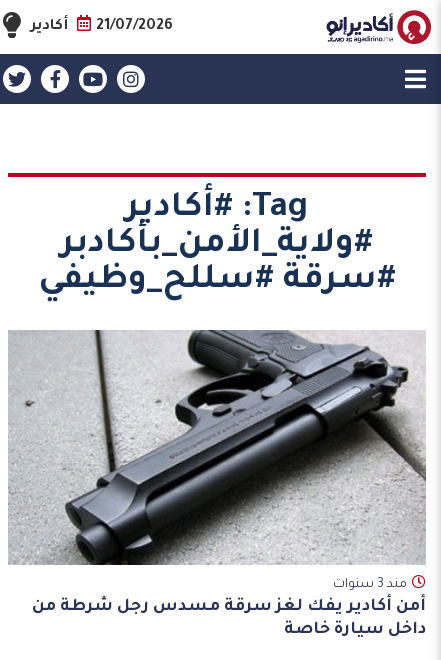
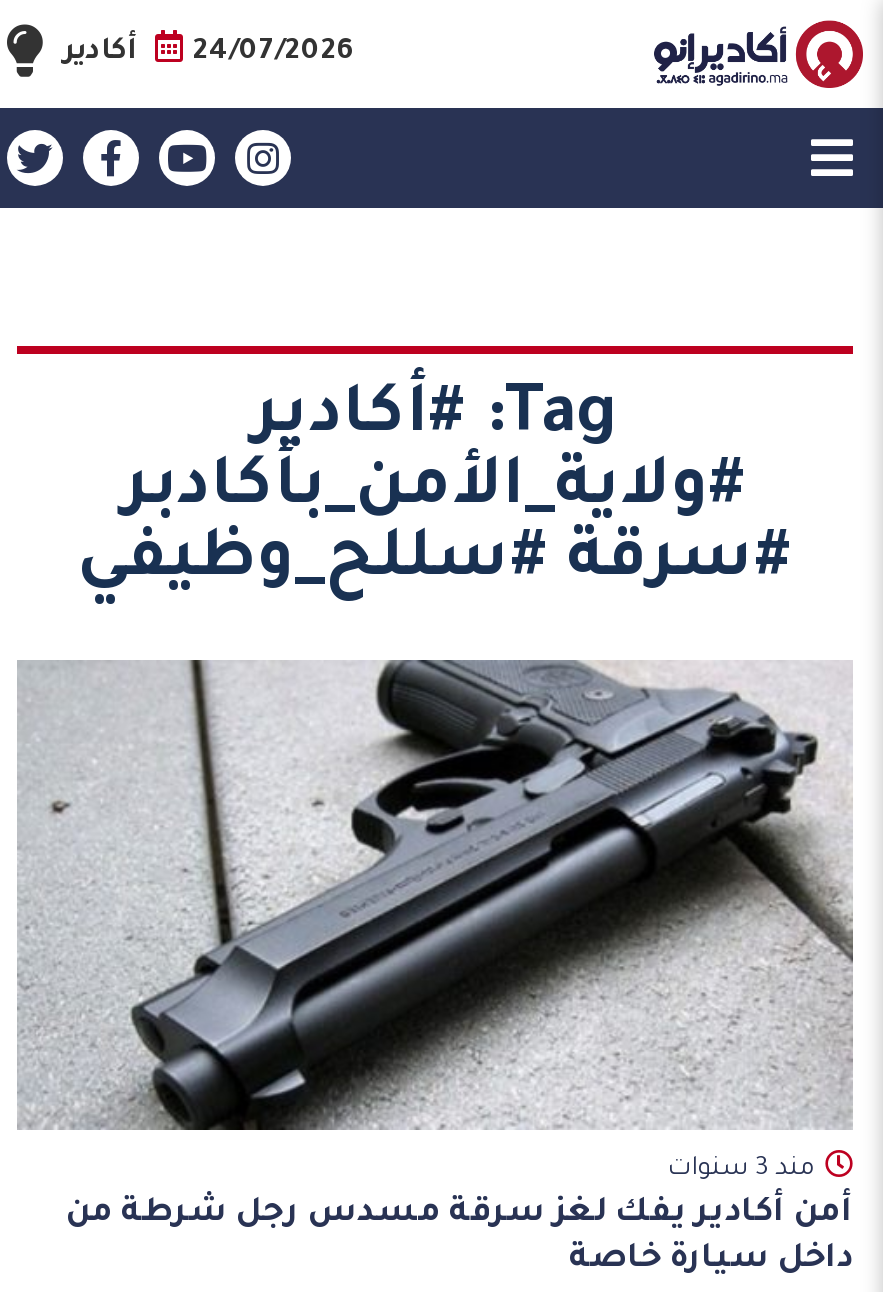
- 21/07/2026
+ 24/07/2026
